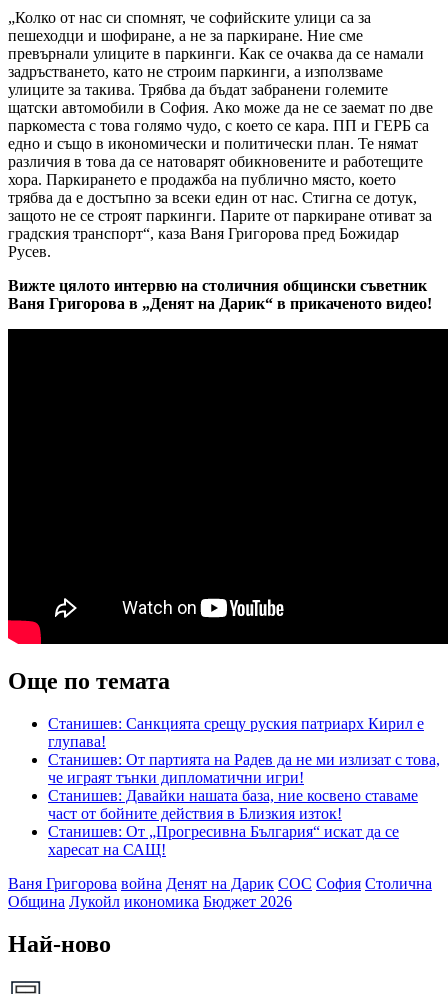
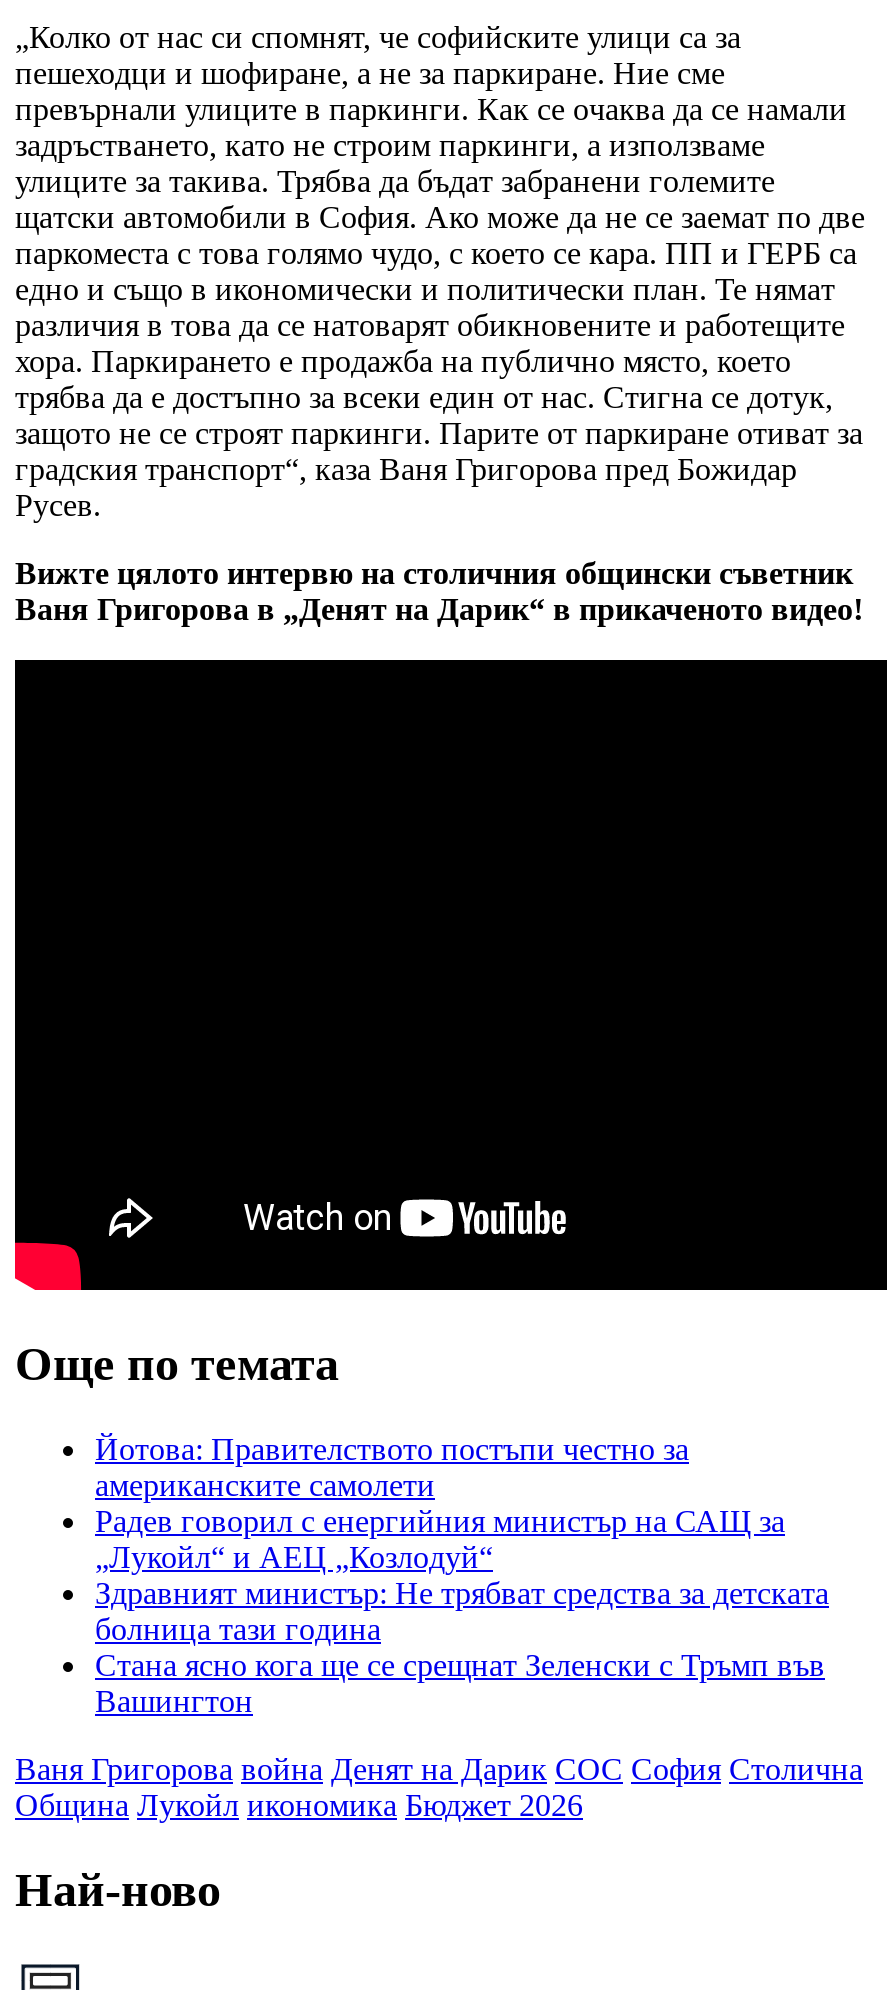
- Станишев: Санкцията срещу руския патриарх Кирил е
- глупава!
- Станишев: От партията на Радев да не ми излизат с това,
- че играят тънки дипломатични игри!
- Станишев: Давайки нашата база, ние косвено ставаме
- част от бойните действия в Близкия изток!
- Станишев: От „Прогресивна България“ искат да се
- харесат на САЩ!
+ Йотова: Правителството постъпи честно за
+ американските самолети
+ Радев говорил с енергийния министър на САЩ за
+ „Лукойл“ и АЕЦ „Козлодуй“
+ Здравният министър: Не трябват средства за детската
+ болница тази година
+ Стана ясно кога ще се срещнат Зеленски с Тръмп във
+ Вашингтон
